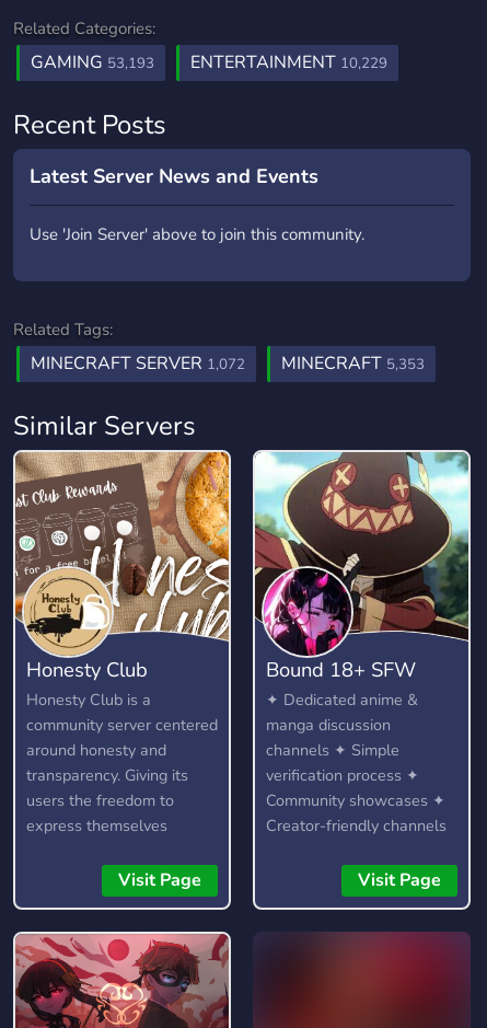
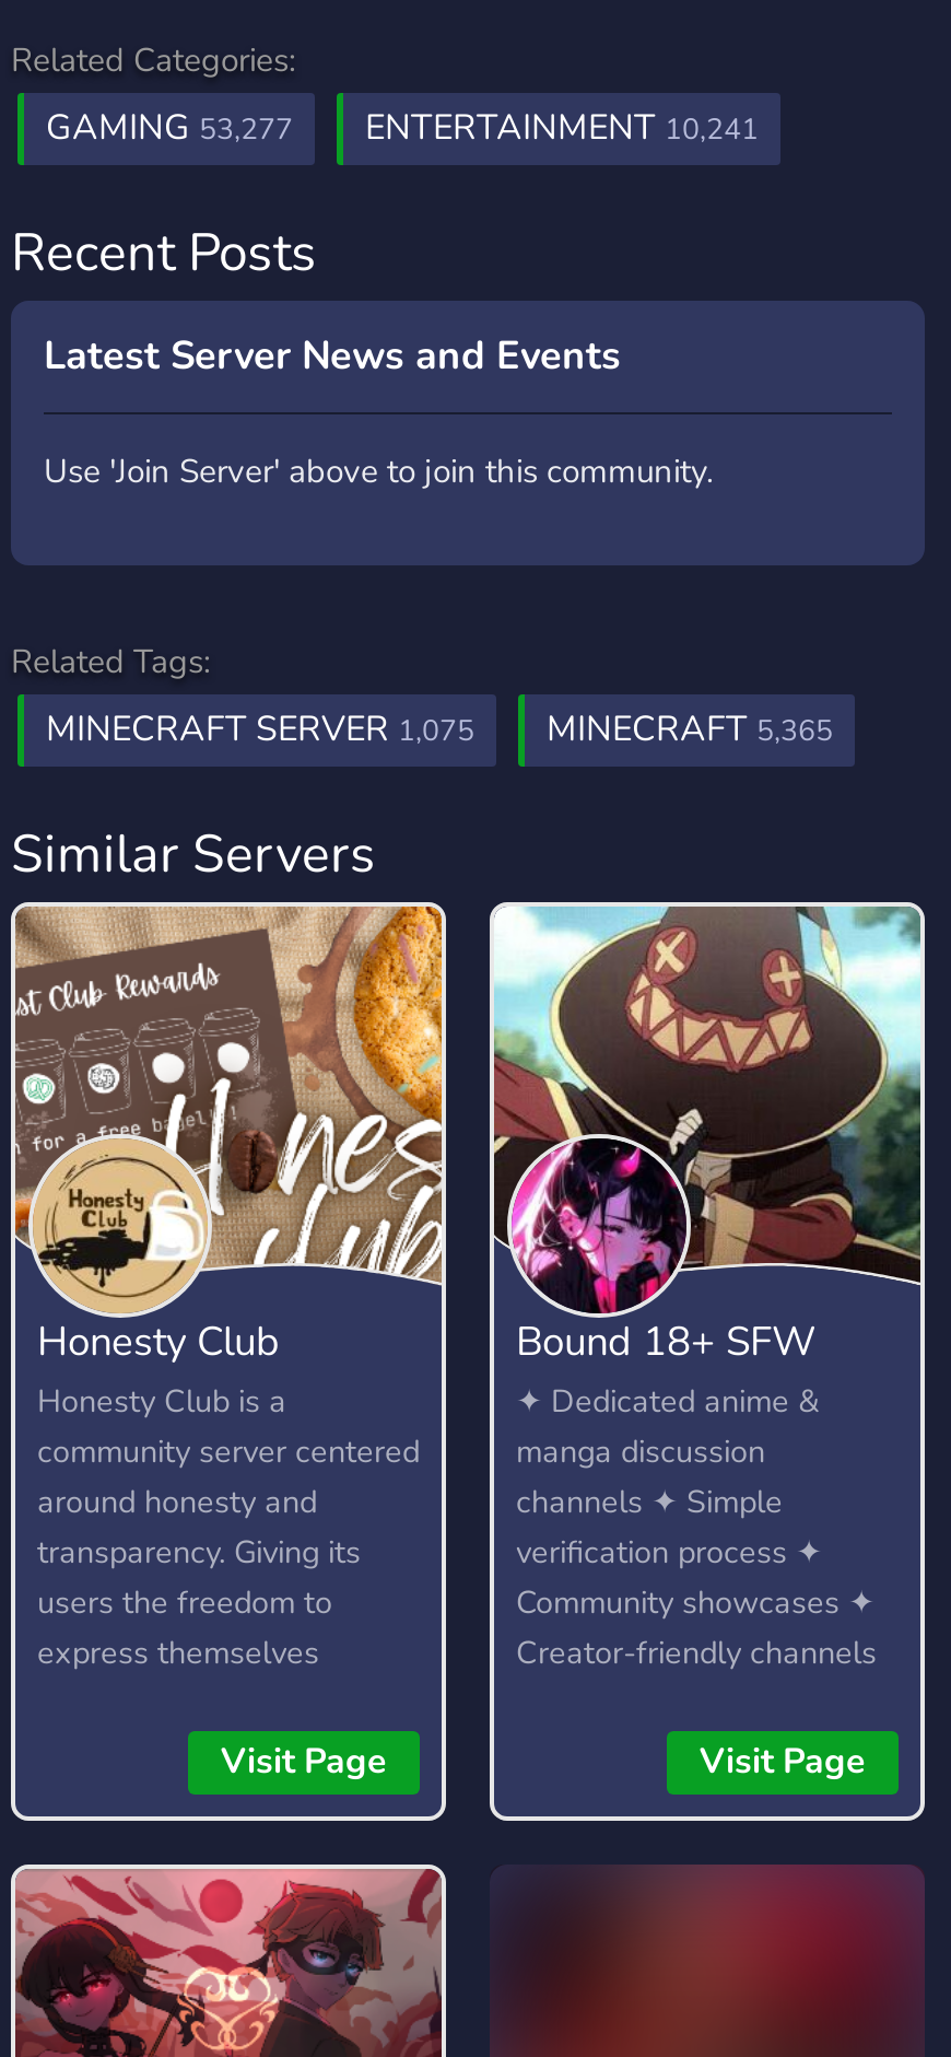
- GAMING 53,193
+ GAMING 53,277

- ENTERTAINMENT 10,229
+ ENTERTAINMENT 10,241

- MINECRAFT SERVER 1,072
+ MINECRAFT SERVER 1,075

- MINECRAFT 5,353
+ MINECRAFT 5,365
